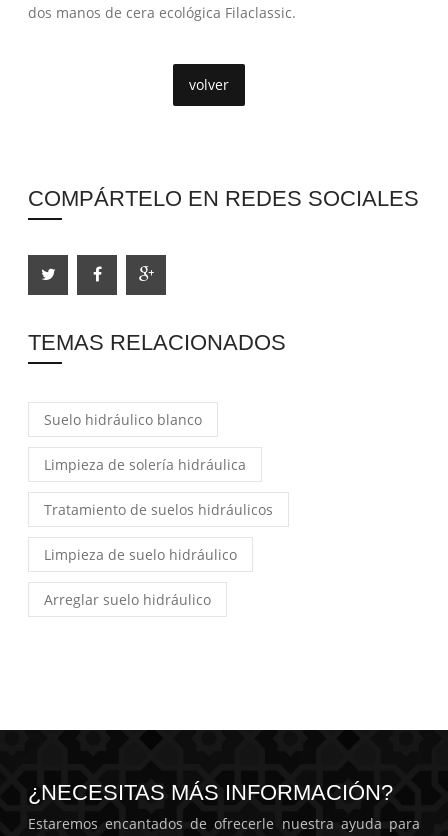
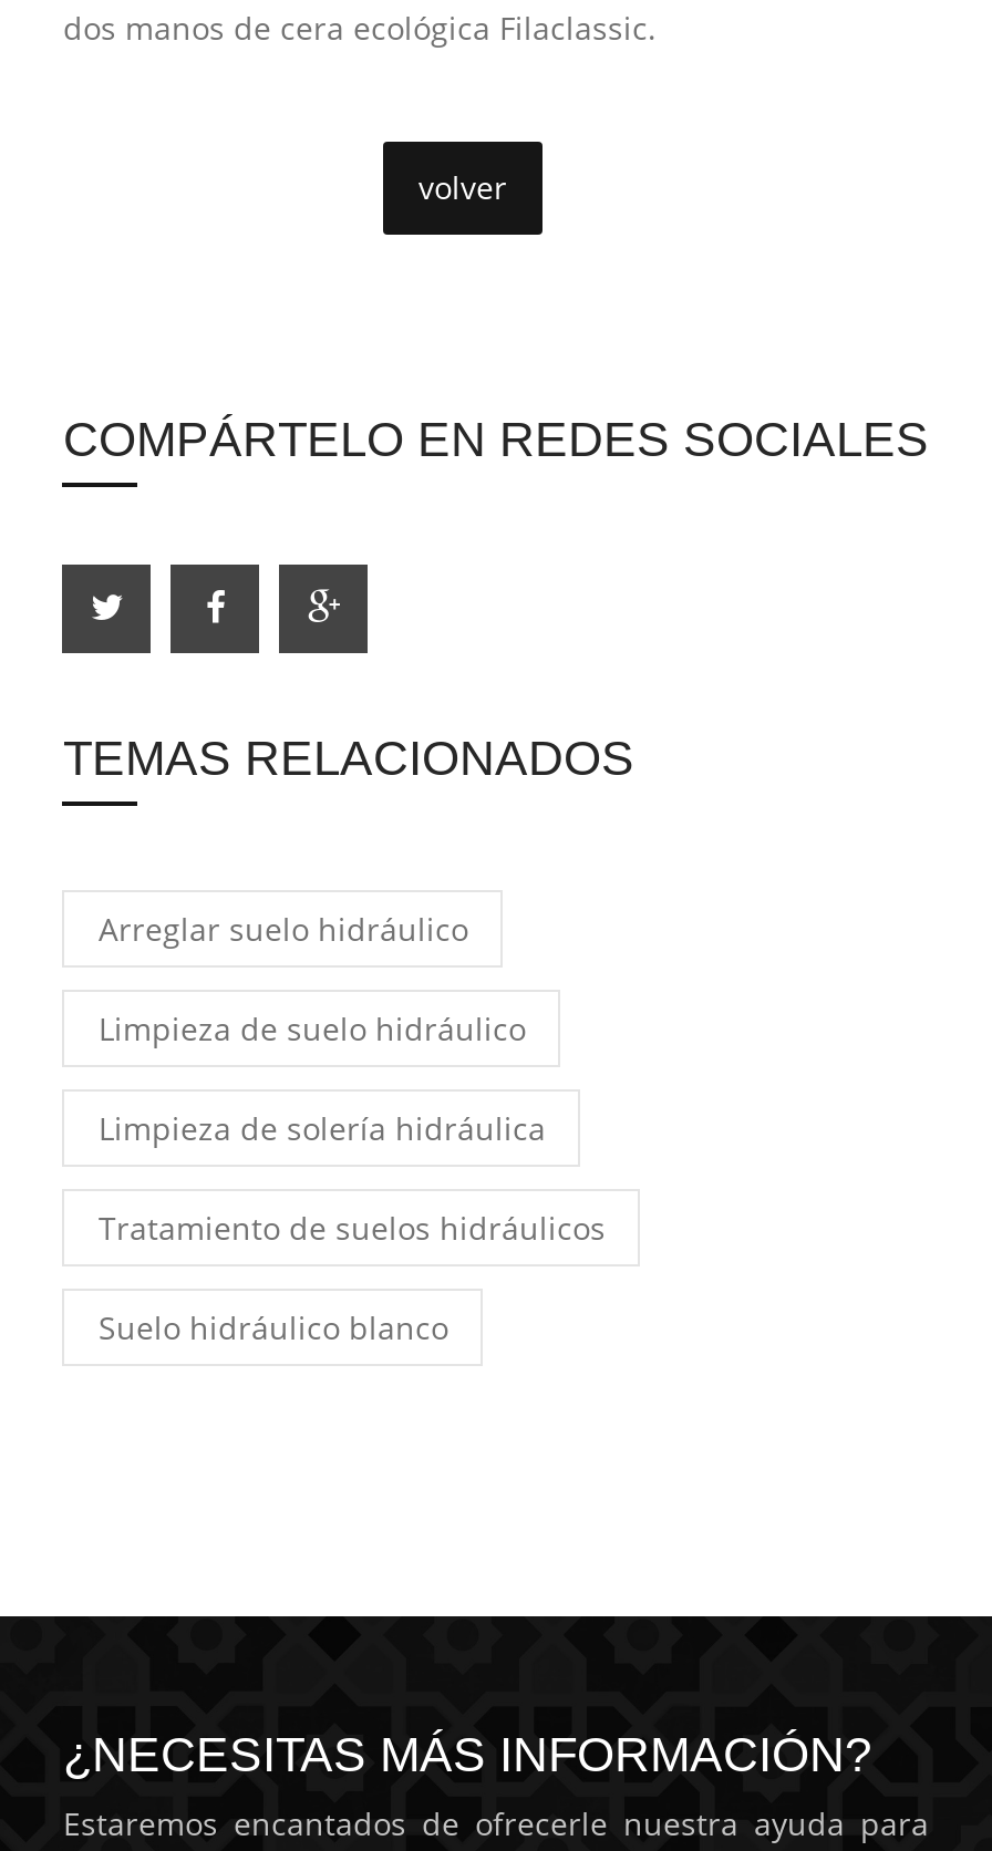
moved down: Suelo hidráulico blanco

moved down: Limpieza de solería hidráulica | Tratamiento de suelos hidráulicos

moved up: Limpieza de suelo hidráulico | Arreglar suelo hidráulico
